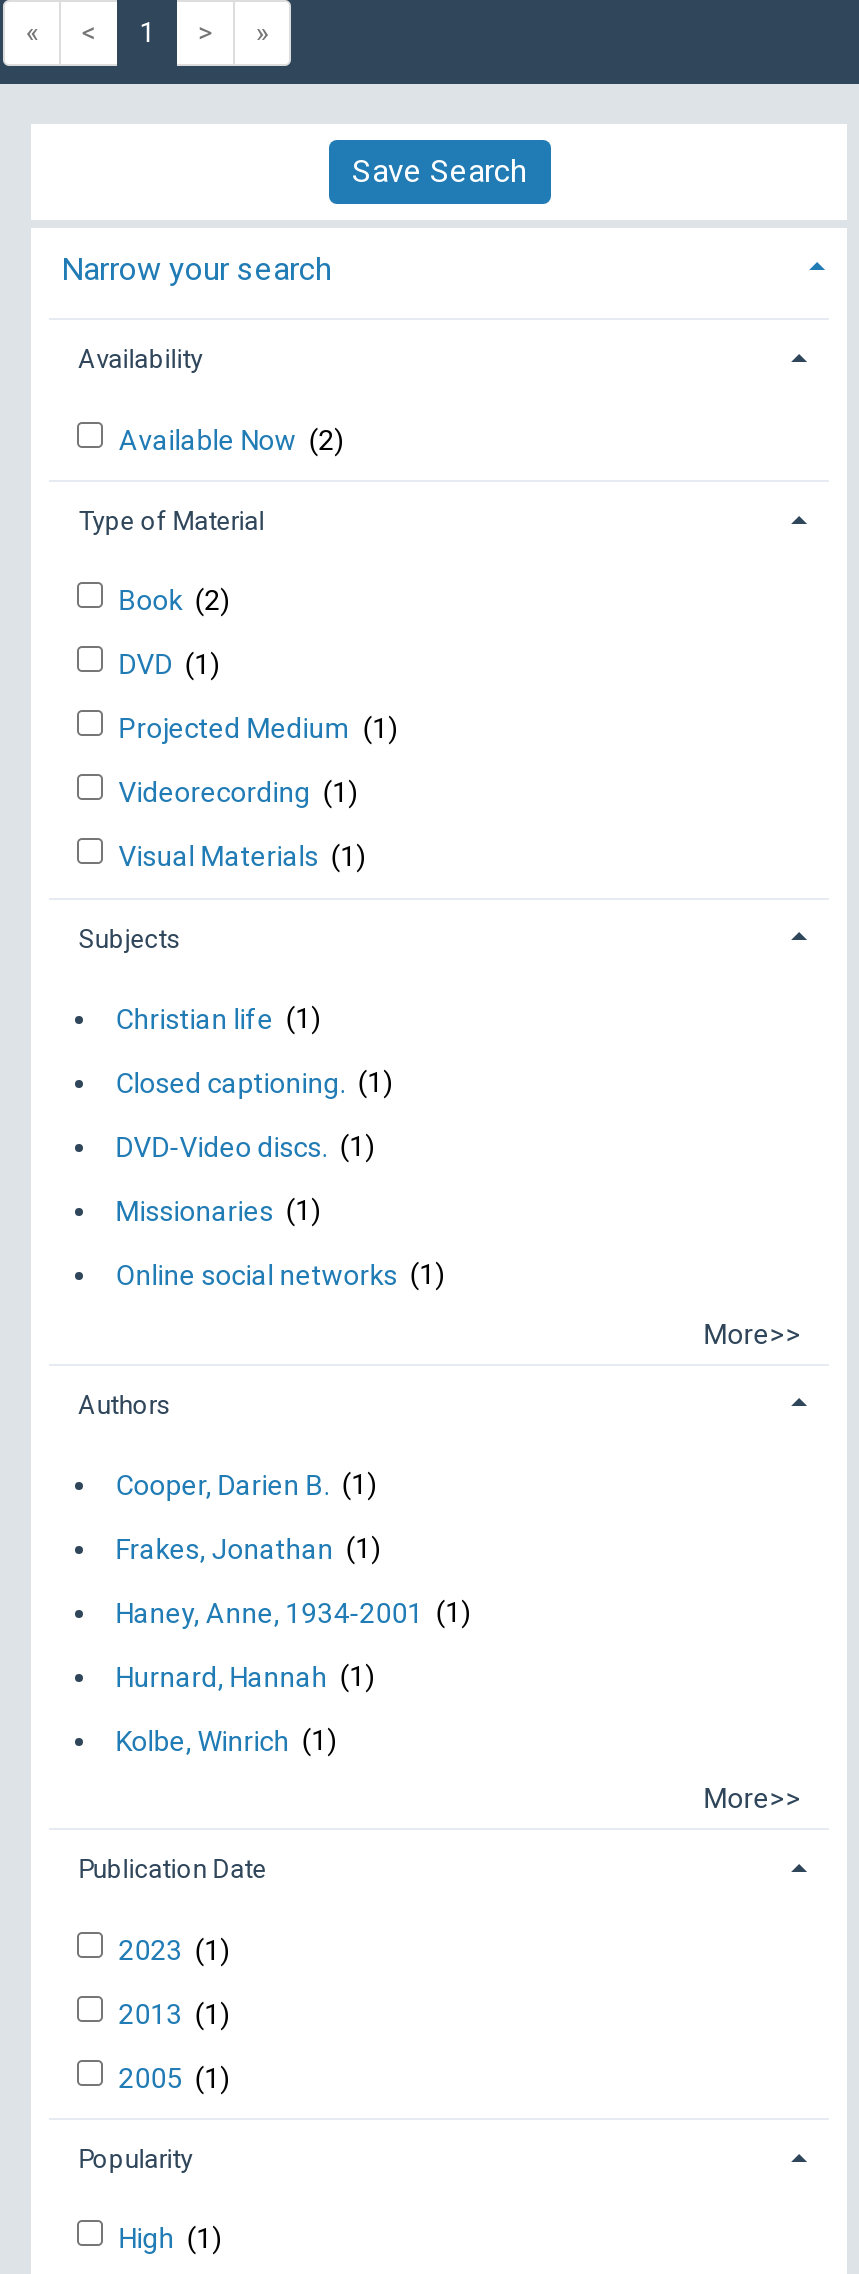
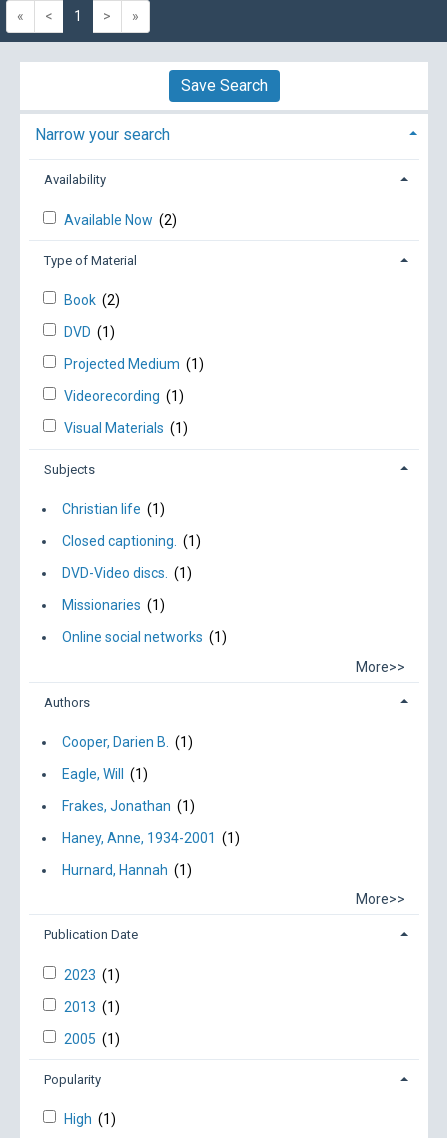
+ Eagle, Will (1)

moved down: Frakes, Jonathan (1) | Haney, Anne, 1934-2001 (1) | Hurnard, Hannah (1)

- Kolbe, Winrich (1)
